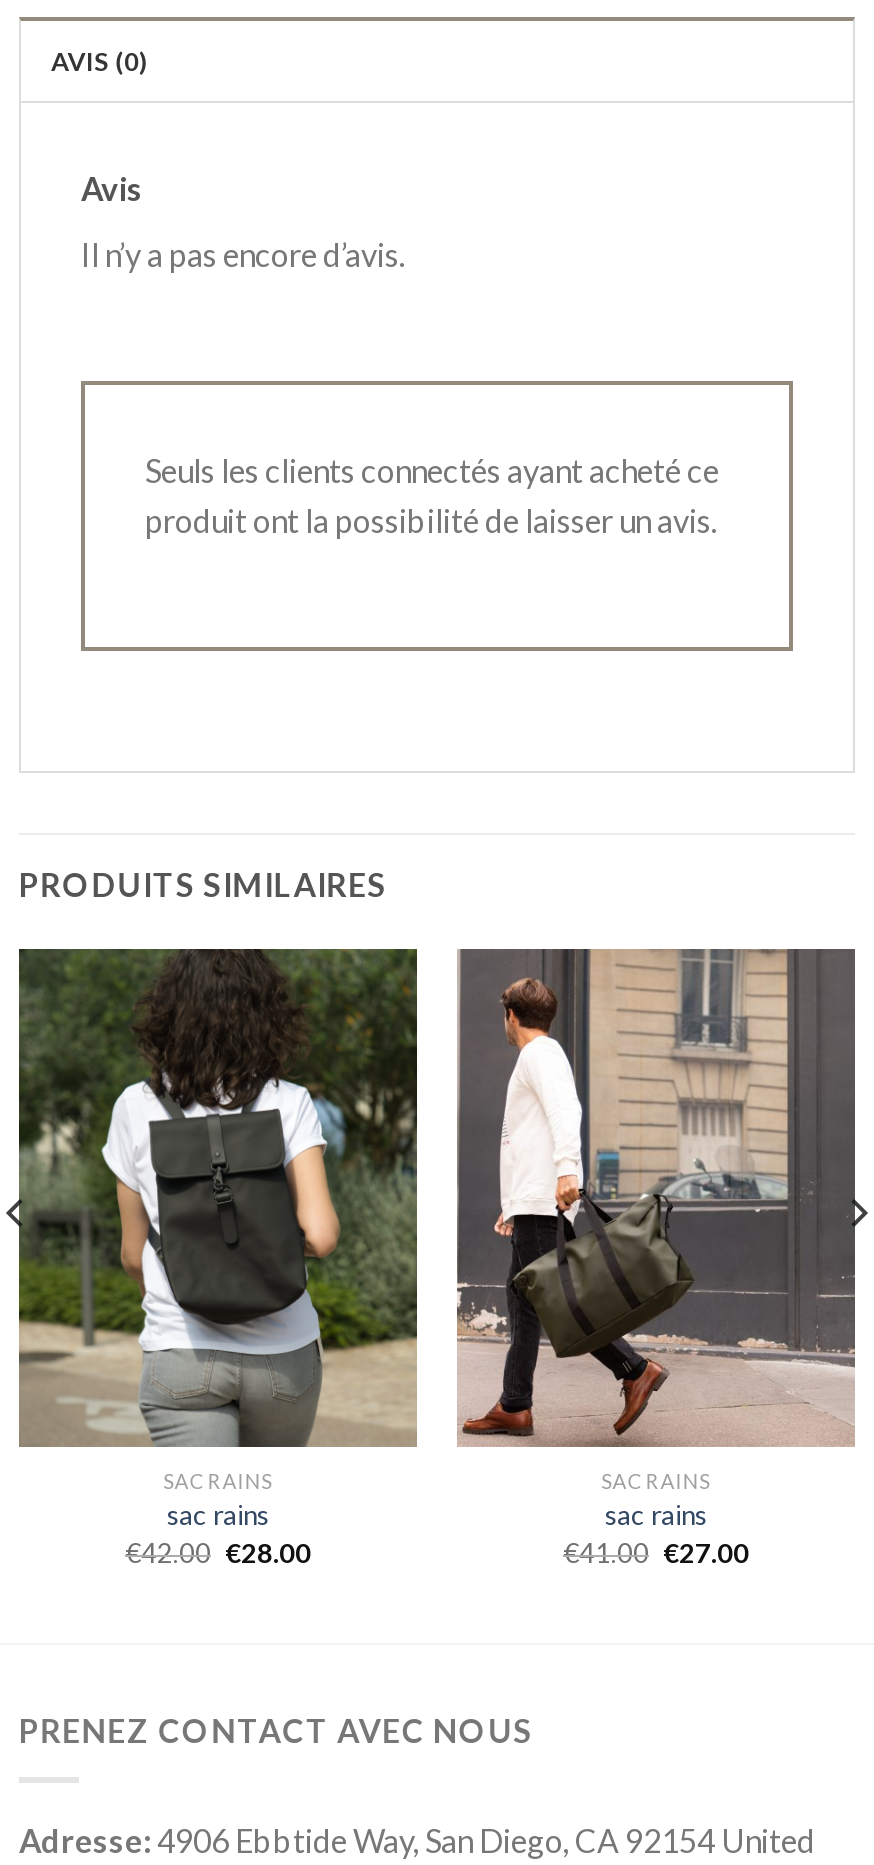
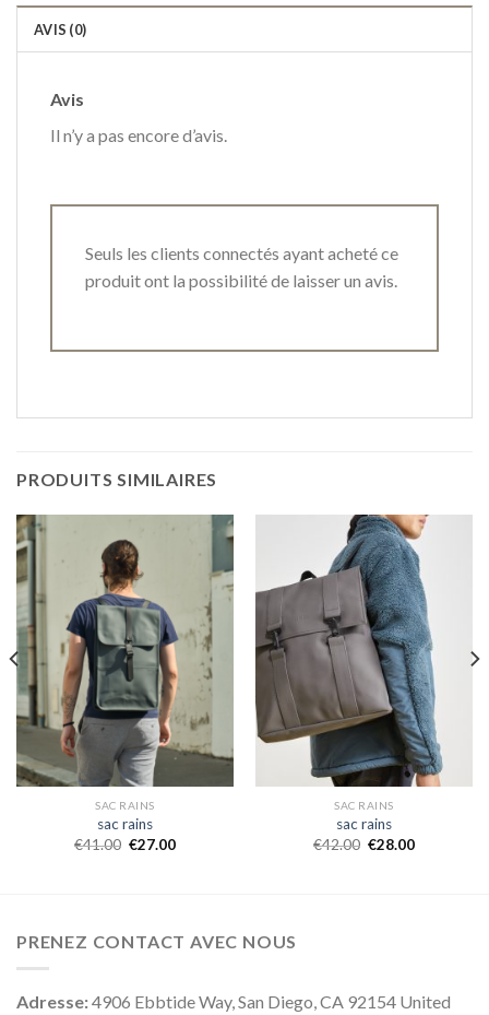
- [image]
+ [image]

- [image]
+ [image]

- €42.00 €28.00
+ €41.00 €27.00

- €41.00 €27.00
+ €42.00 €28.00
